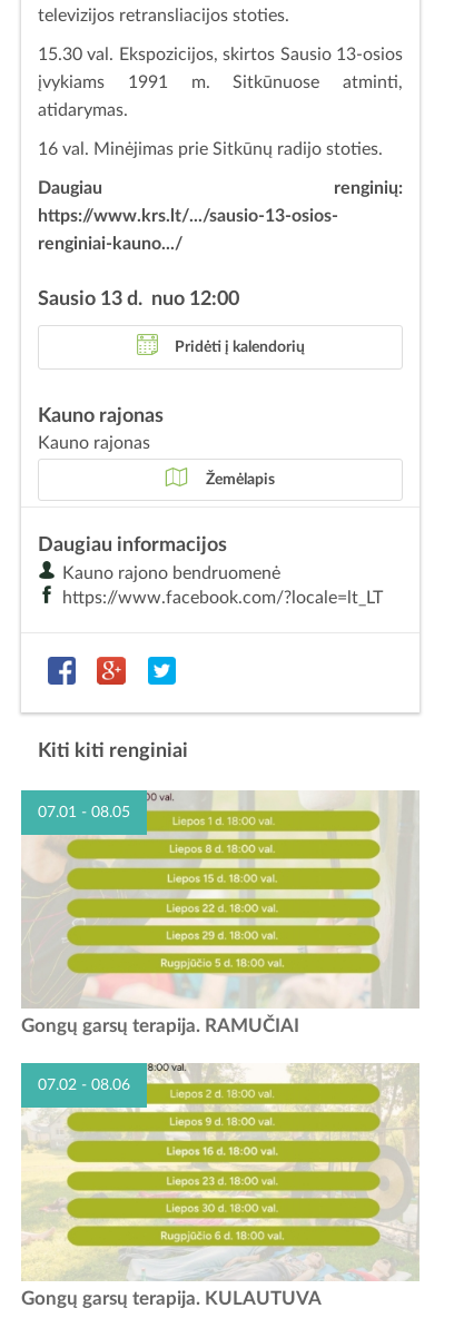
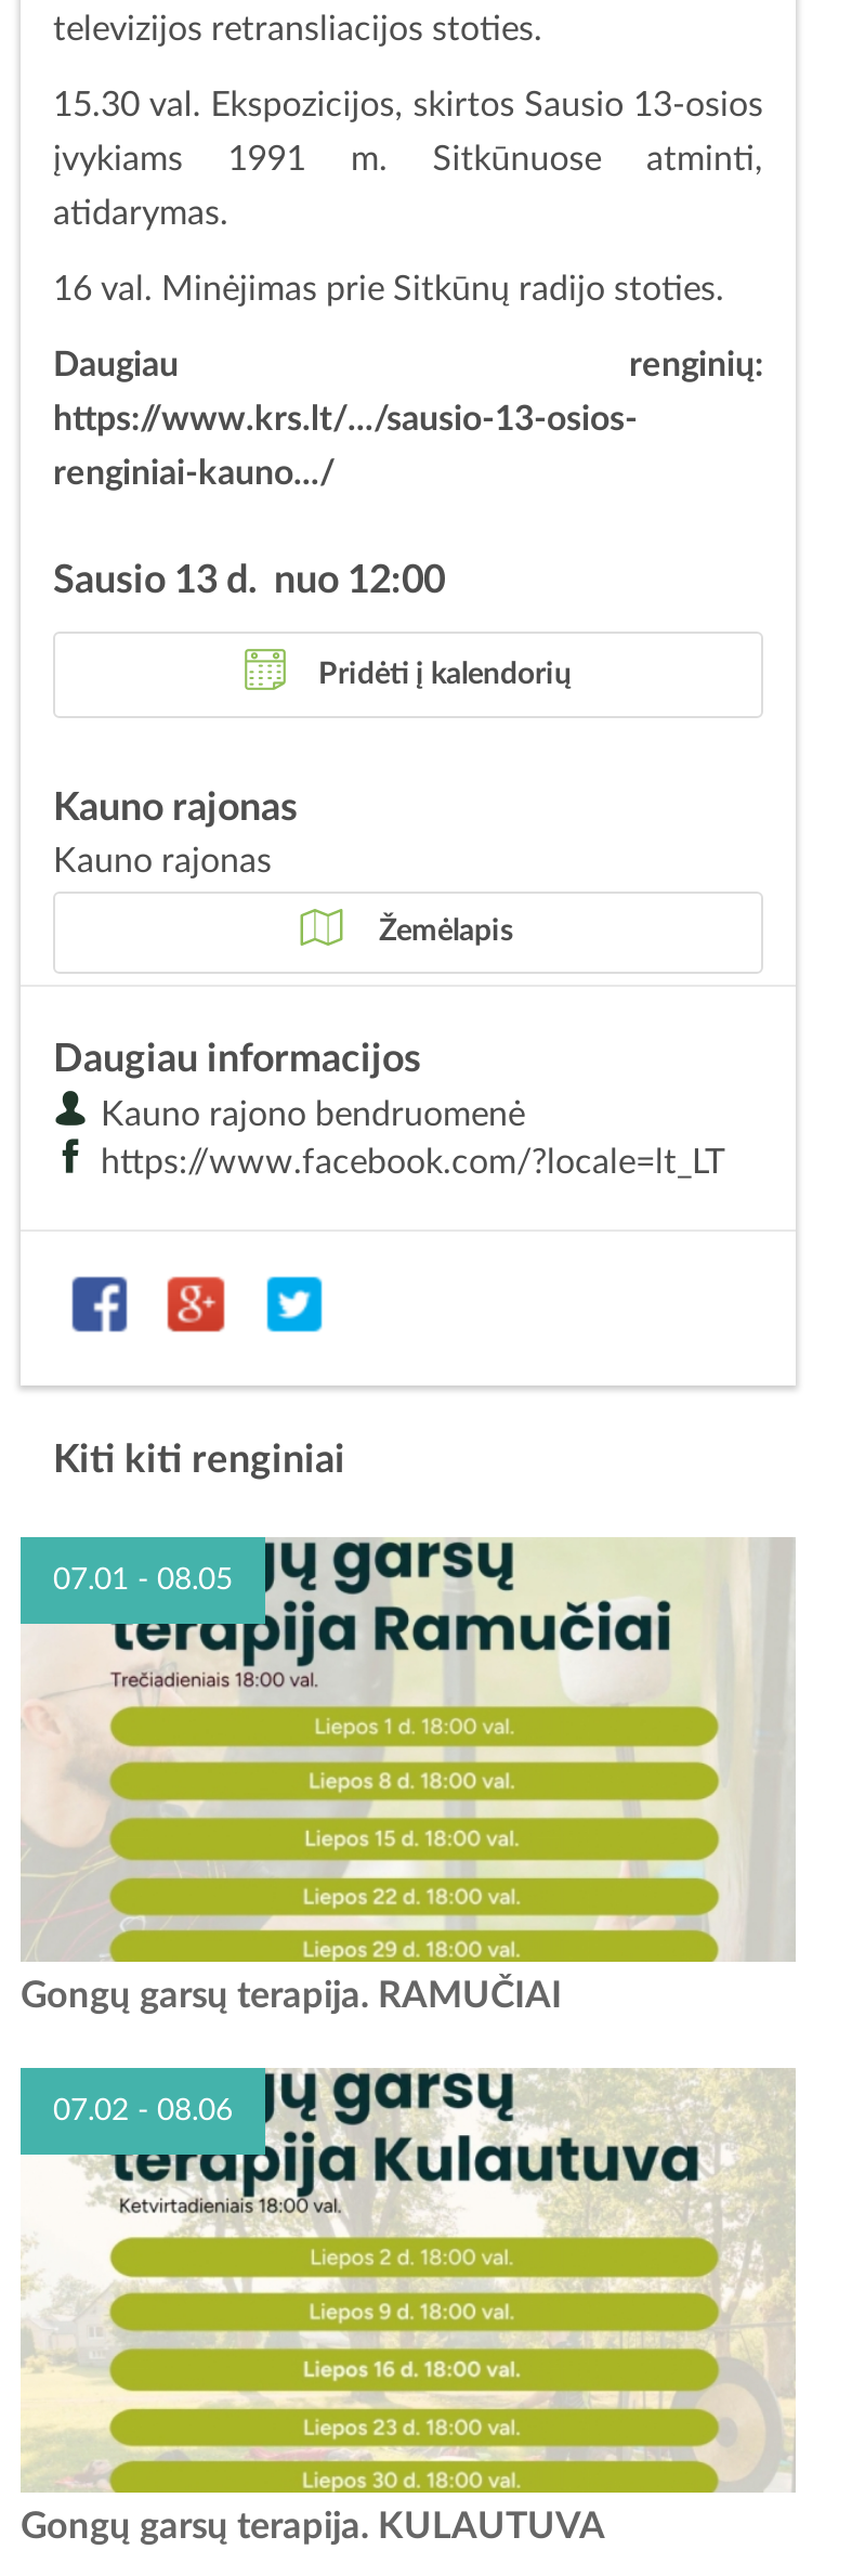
- [image]
+ [image]

- [image]
+ [image]
